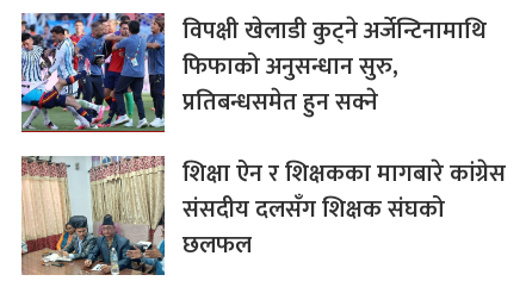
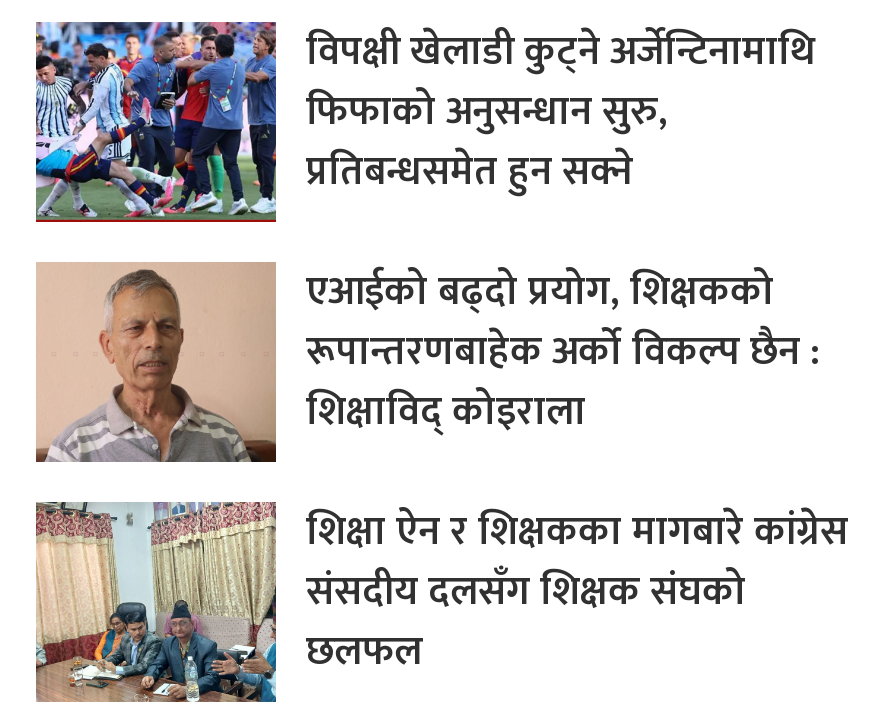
+ [image]
+ एआईको बढ्दो प्रयोग, शिक्षकको
+ रूपान्तरणबाहेक अर्को विकल्प छैन :
+ शिक्षाविद् कोइराला
